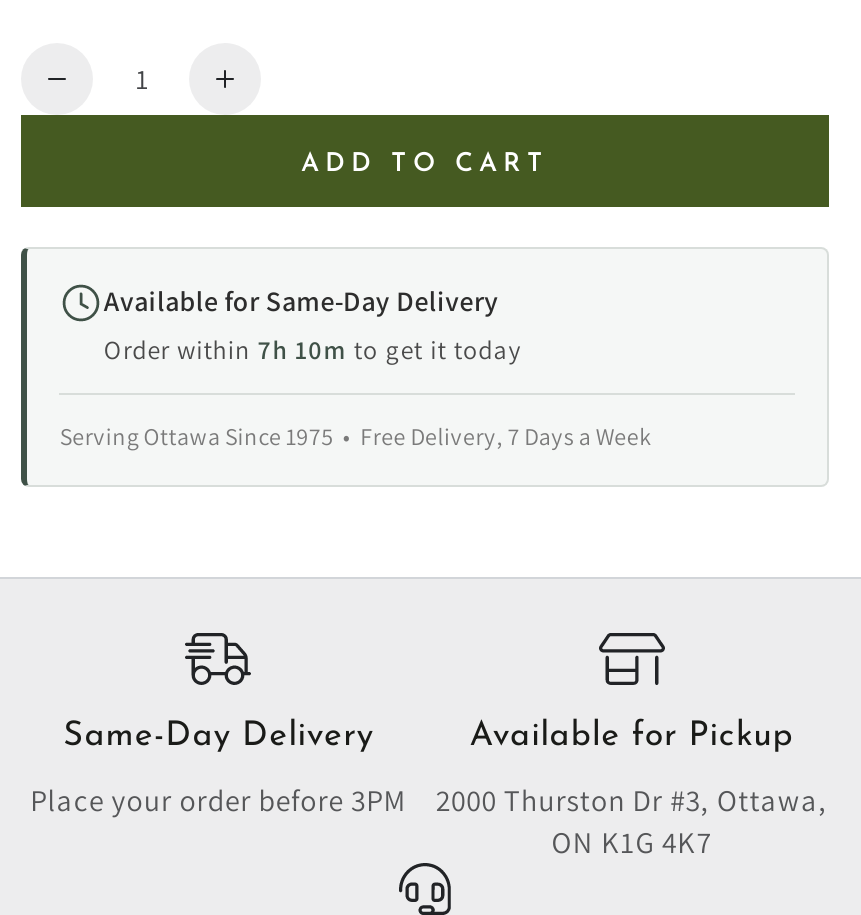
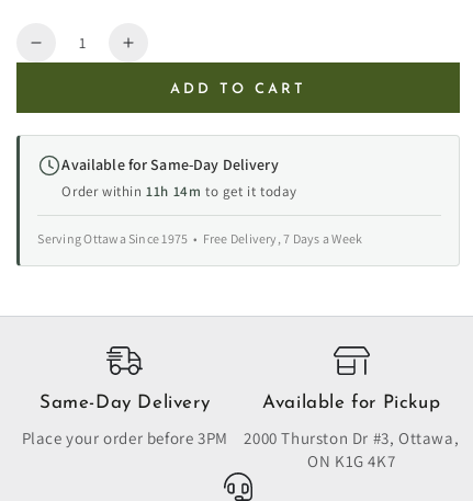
- Order within 7h 10m to get it today
+ Order within 11h 14m to get it today
